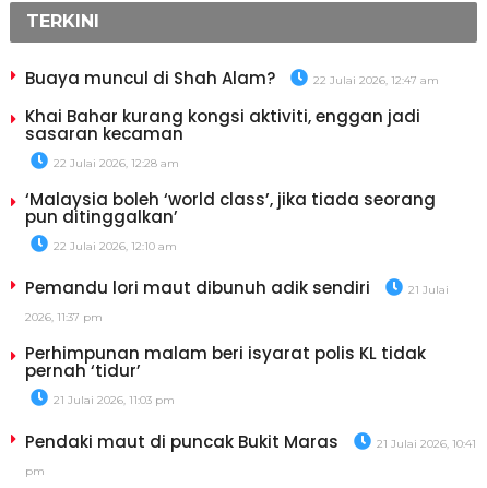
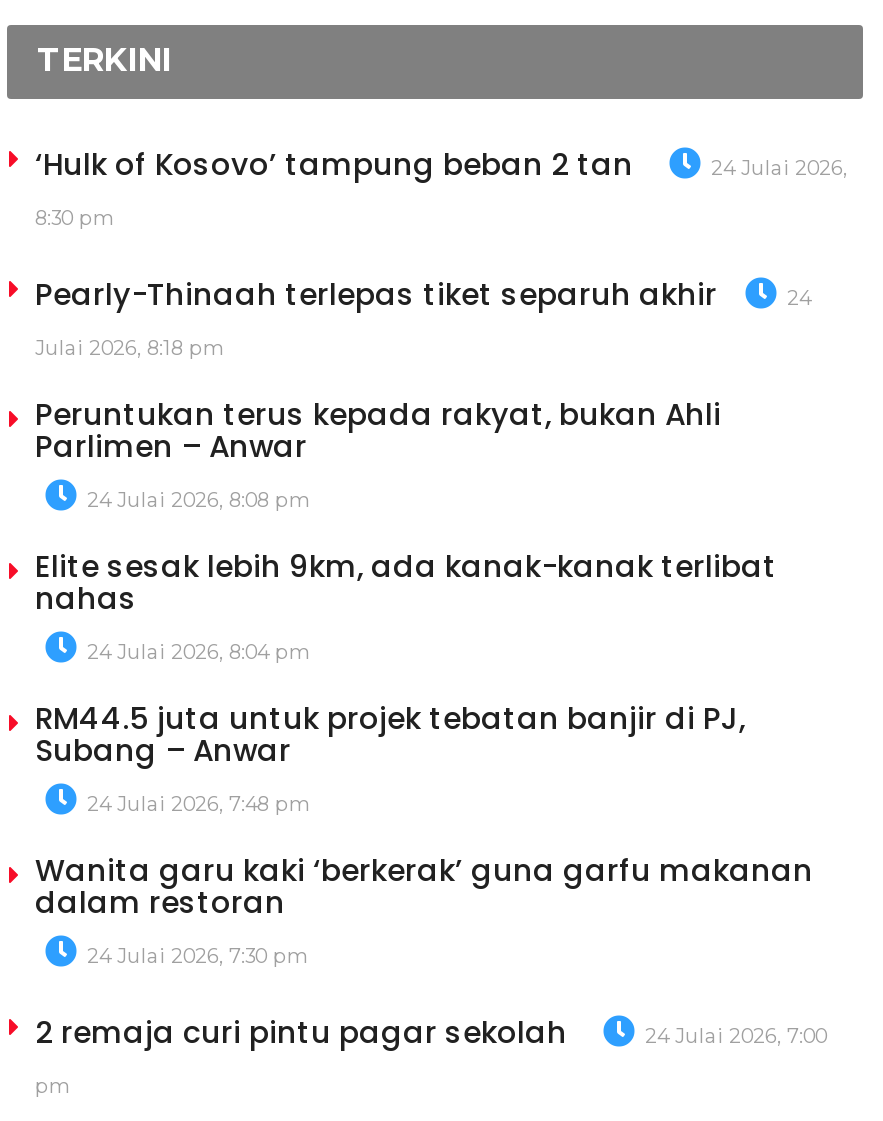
- Buaya muncul di Shah Alam?
- 22 Julai 2026, 12:47 am
- Khai Bahar kurang kongsi aktiviti, enggan jadi
- sasaran kecaman
- 22 Julai 2026, 12:28 am
- ‘Malaysia boleh ‘world class’, jika tiada seorang
- pun ditinggalkan’
- 22 Julai 2026, 12:10 am
- Pemandu lori maut dibunuh adik sendiri
- 21 Julai
- 2026, 11:37 pm
- Perhimpunan malam beri isyarat polis KL tidak
- pernah ‘tidur’
- 21 Julai 2026, 11:03 pm
- Pendaki maut di puncak Bukit Maras
- 21 Julai 2026, 10:41
+ ‘Hulk of Kosovo’ tampung beban 2 tan
+ 24 Julai 2026,
+ 8:30 pm
+ Pearly-Thinaah terlepas tiket separuh akhir
+ 24
+ Julai 2026, 8:18 pm
+ Peruntukan terus kepada rakyat, bukan Ahli
+ Parlimen – Anwar
+ 24 Julai 2026, 8:08 pm
+ Elite sesak lebih 9km, ada kanak-kanak terlibat
+ nahas
+ 24 Julai 2026, 8:04 pm
+ RM44.5 juta untuk projek tebatan banjir di PJ,
+ Subang – Anwar
+ 24 Julai 2026, 7:48 pm
+ Wanita garu kaki ‘berkerak’ guna garfu makanan
+ dalam restoran
+ 24 Julai 2026, 7:30 pm
+ 2 remaja curi pintu pagar sekolah
+ 24 Julai 2026, 7:00
